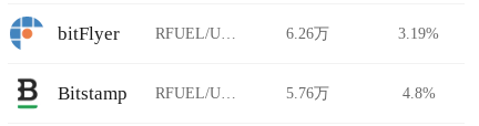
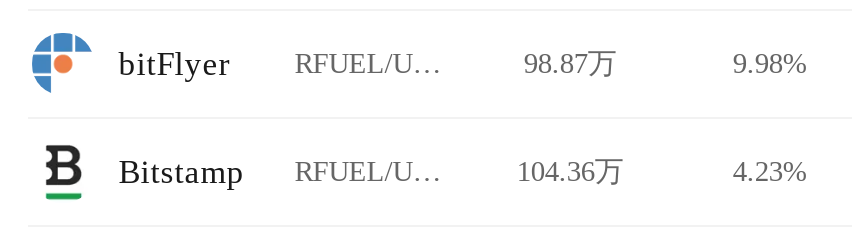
- 6.26万
+ 98.87万

- 3.19%
+ 9.98%

- 5.76万
+ 104.36万

- 4.8%
+ 4.23%
